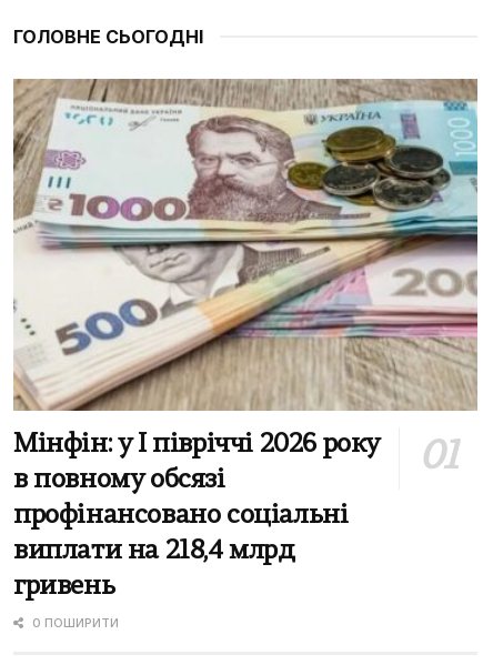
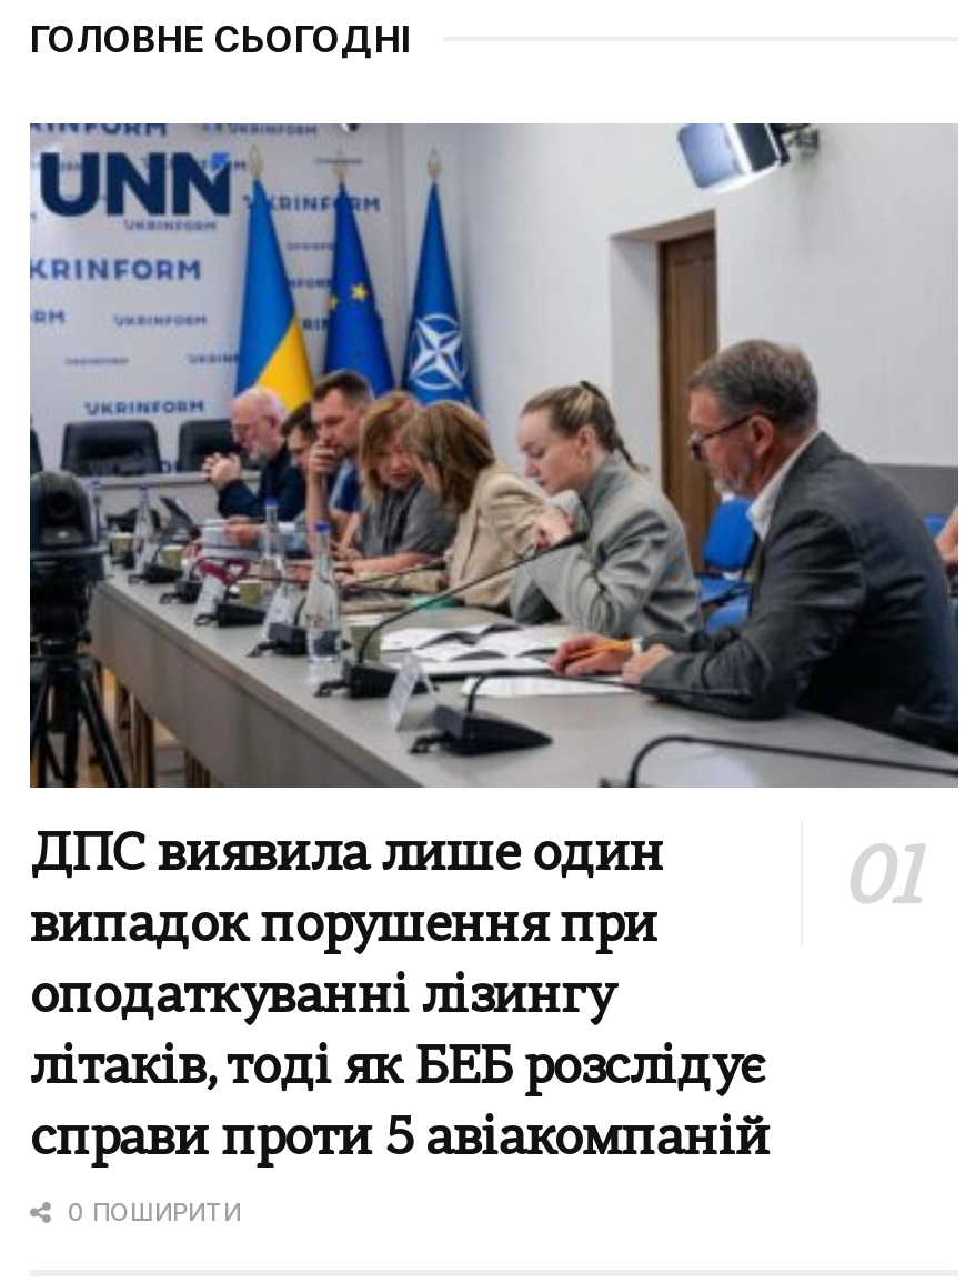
- [image]
- Мінфін: у І півріччі 2026 року
- в повному обсязі
- профінансовано соціальні
- виплати на 218,4 млрд
- гривень
+ [image]
+ ДПС виявила лише один
+ випадок порушення при
+ оподаткуванні лізингу
+ літаків, тоді як БЕБ розслідує
+ справи проти 5 авіакомпаній
